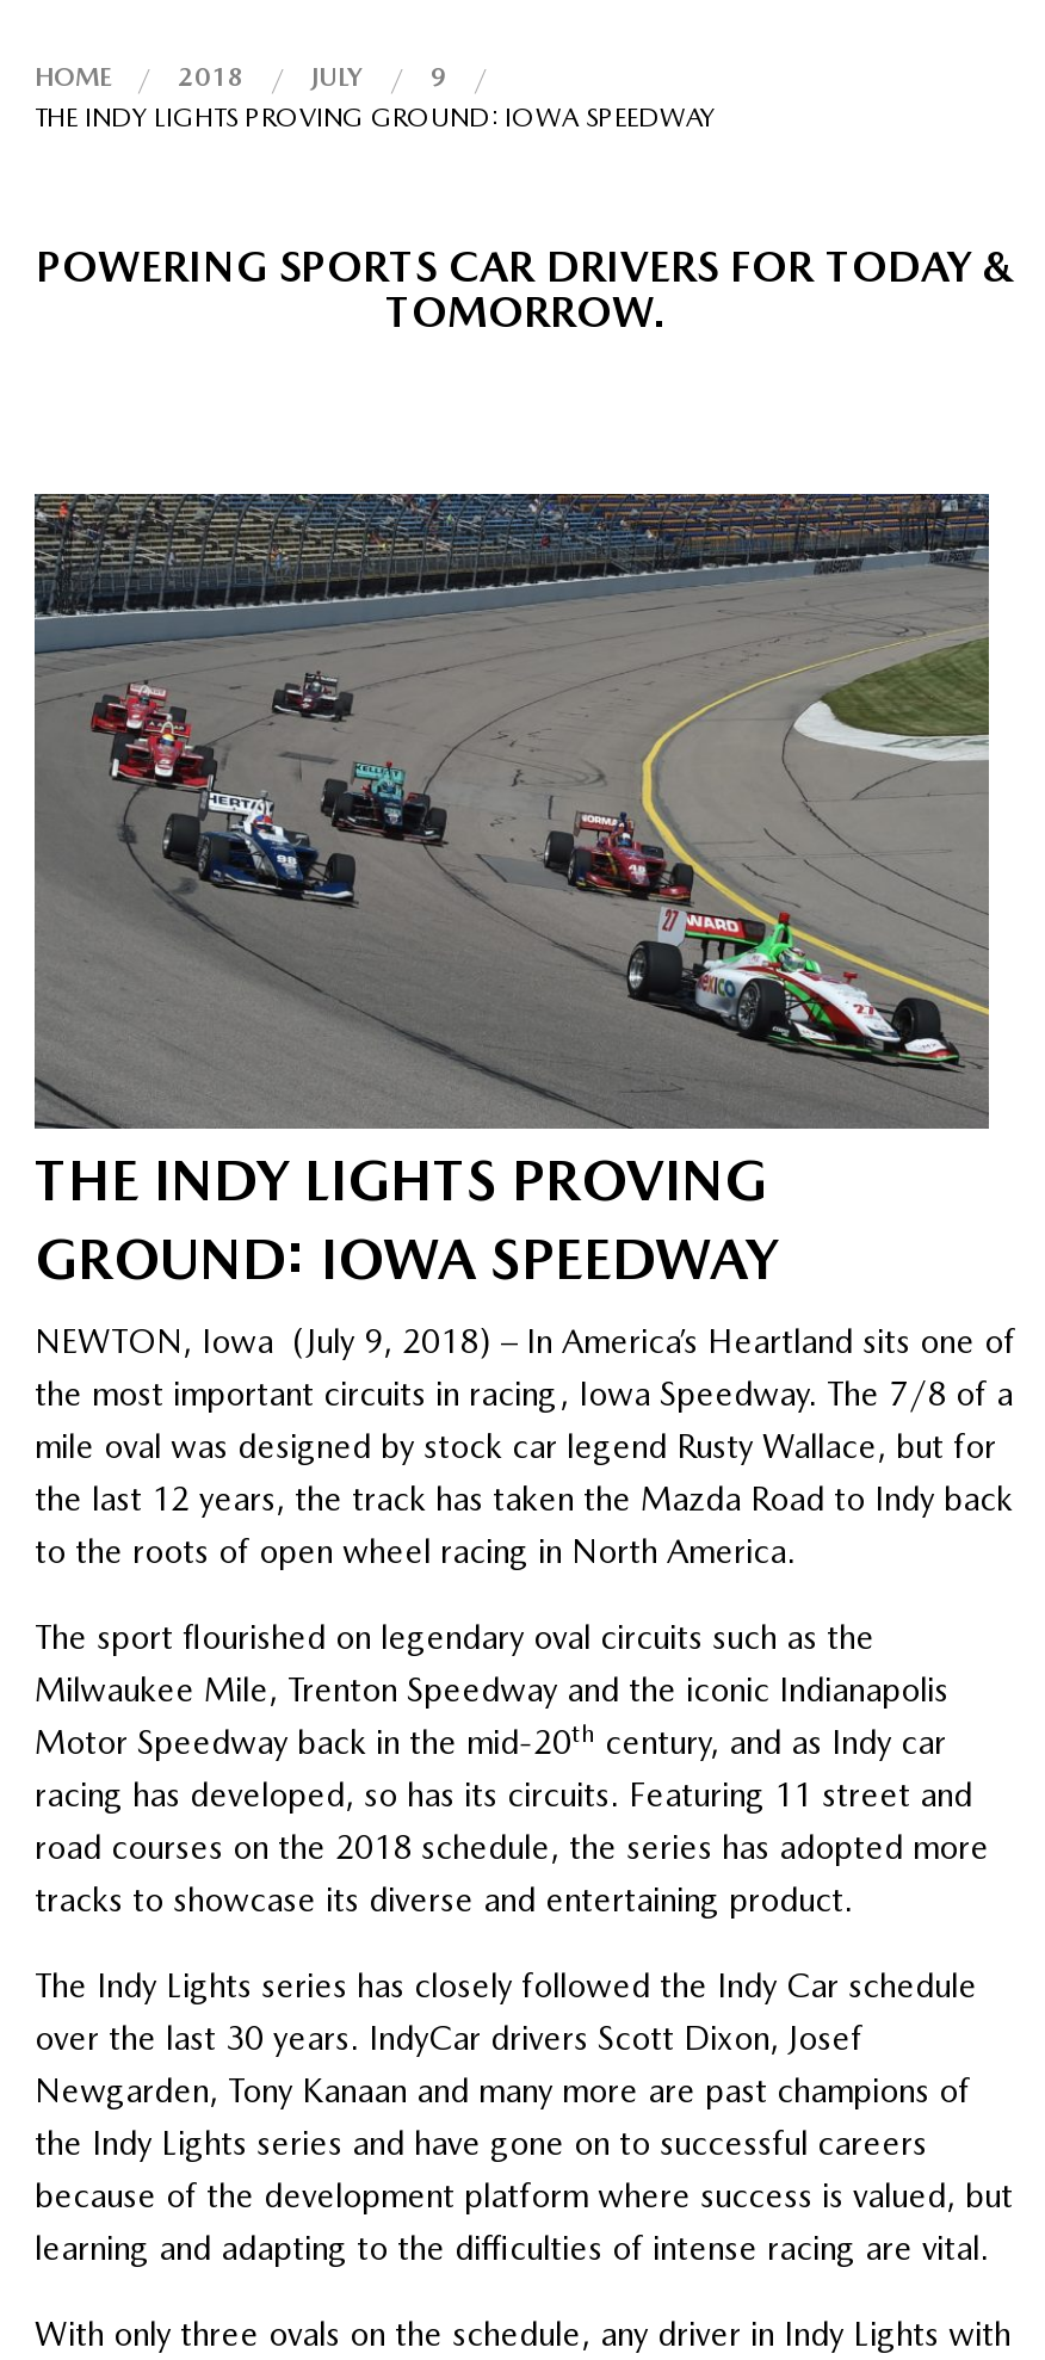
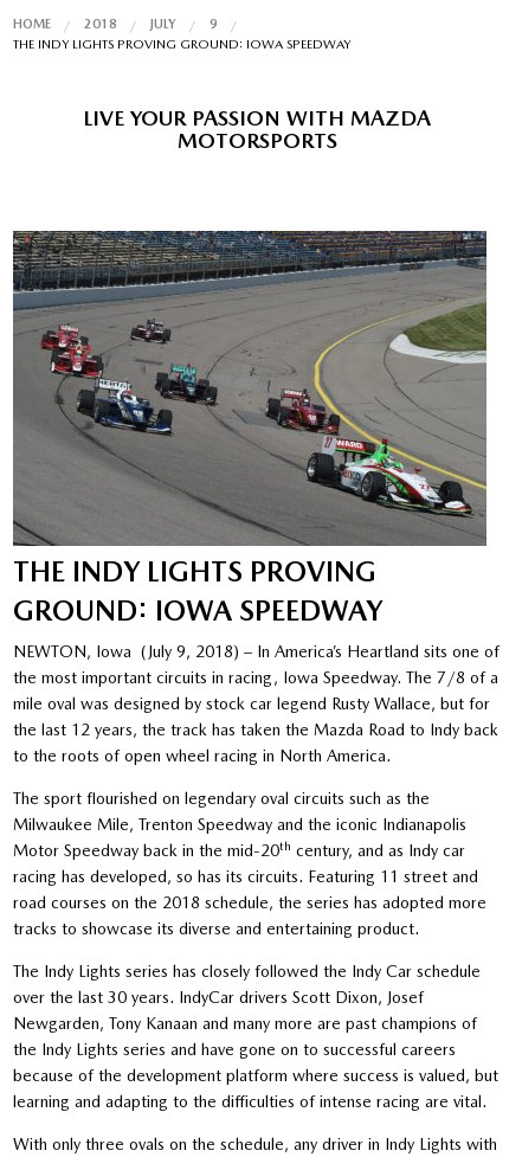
- POWERING SPORTS CAR DRIVERS FOR TODAY &
- TOMORROW.
+ LIVE YOUR PASSION WITH MAZDA
+ MOTORSPORTS
